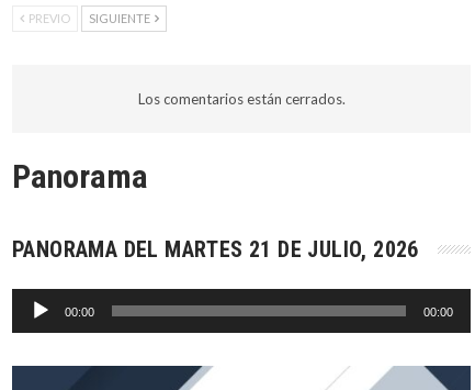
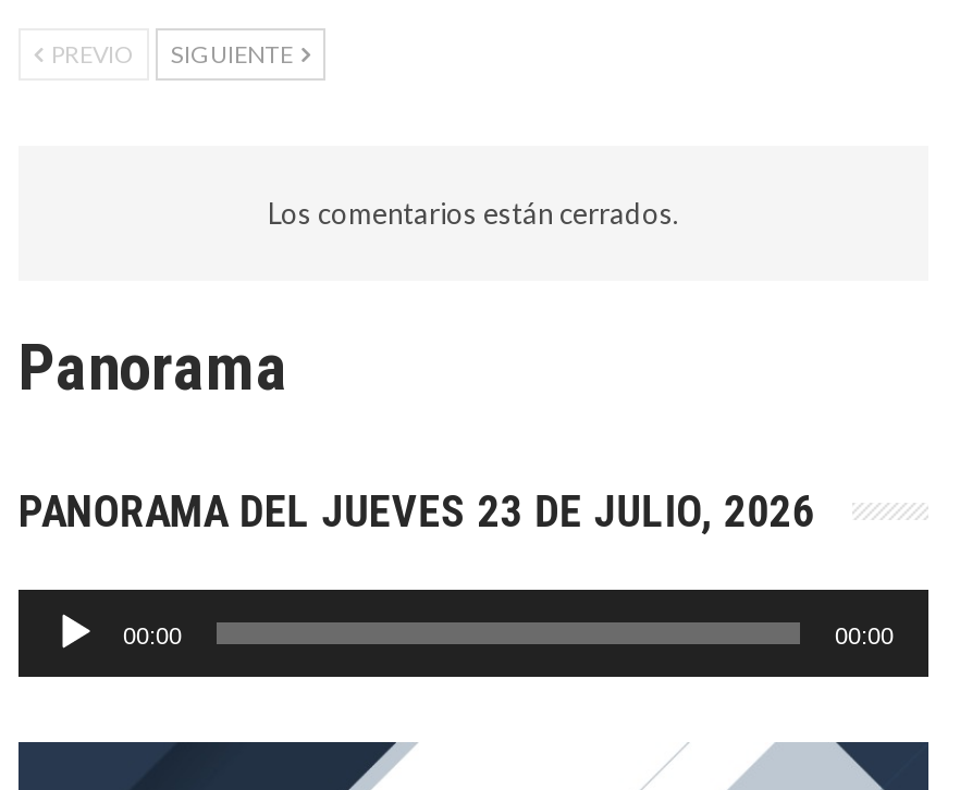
- PANORAMA DEL MARTES 21 DE JULIO, 2026
+ PANORAMA DEL JUEVES 23 DE JULIO, 2026
